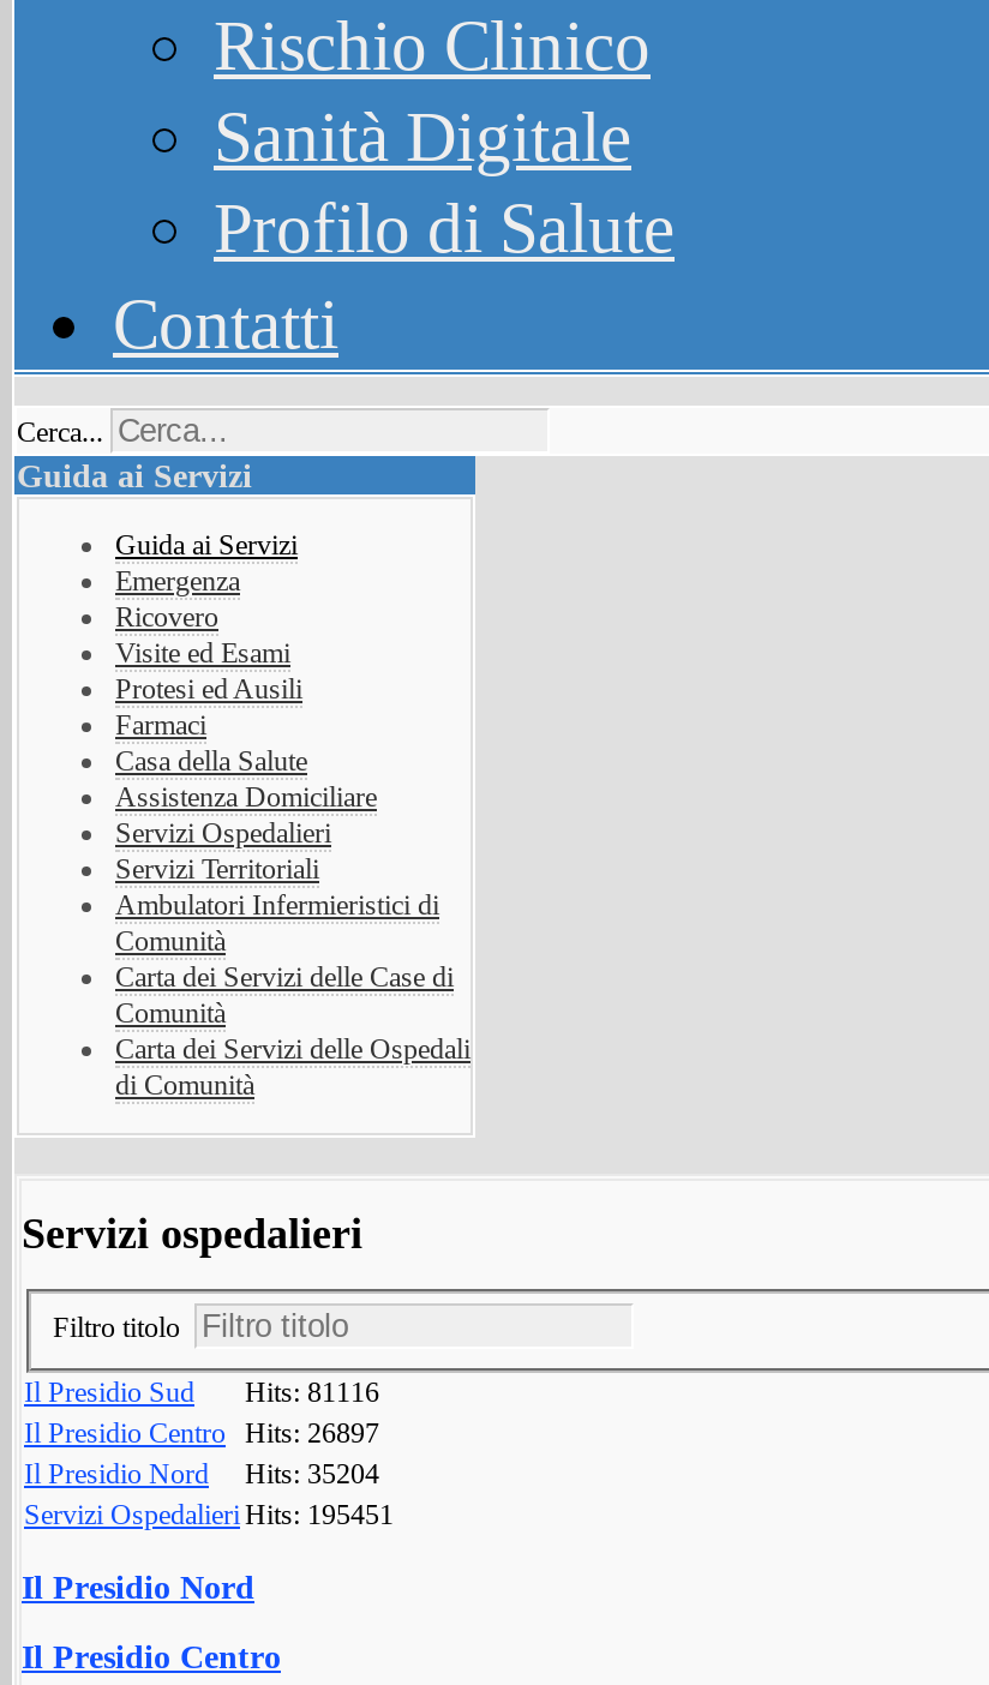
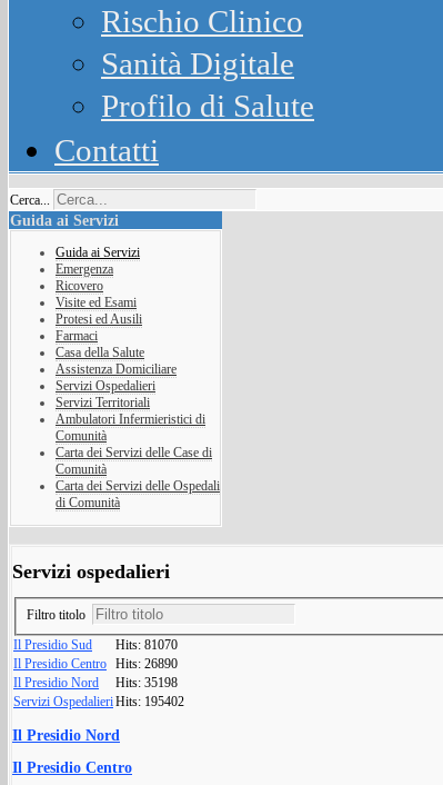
- Il Presidio Sud Hits: 81116
+ Il Presidio Sud Hits: 81070

- Il Presidio Centro Hits: 26897
+ Il Presidio Centro Hits: 26890

- Il Presidio Nord Hits: 35204
+ Il Presidio Nord Hits: 35198

- Servizi Ospedalieri Hits: 195451
+ Servizi Ospedalieri Hits: 195402
